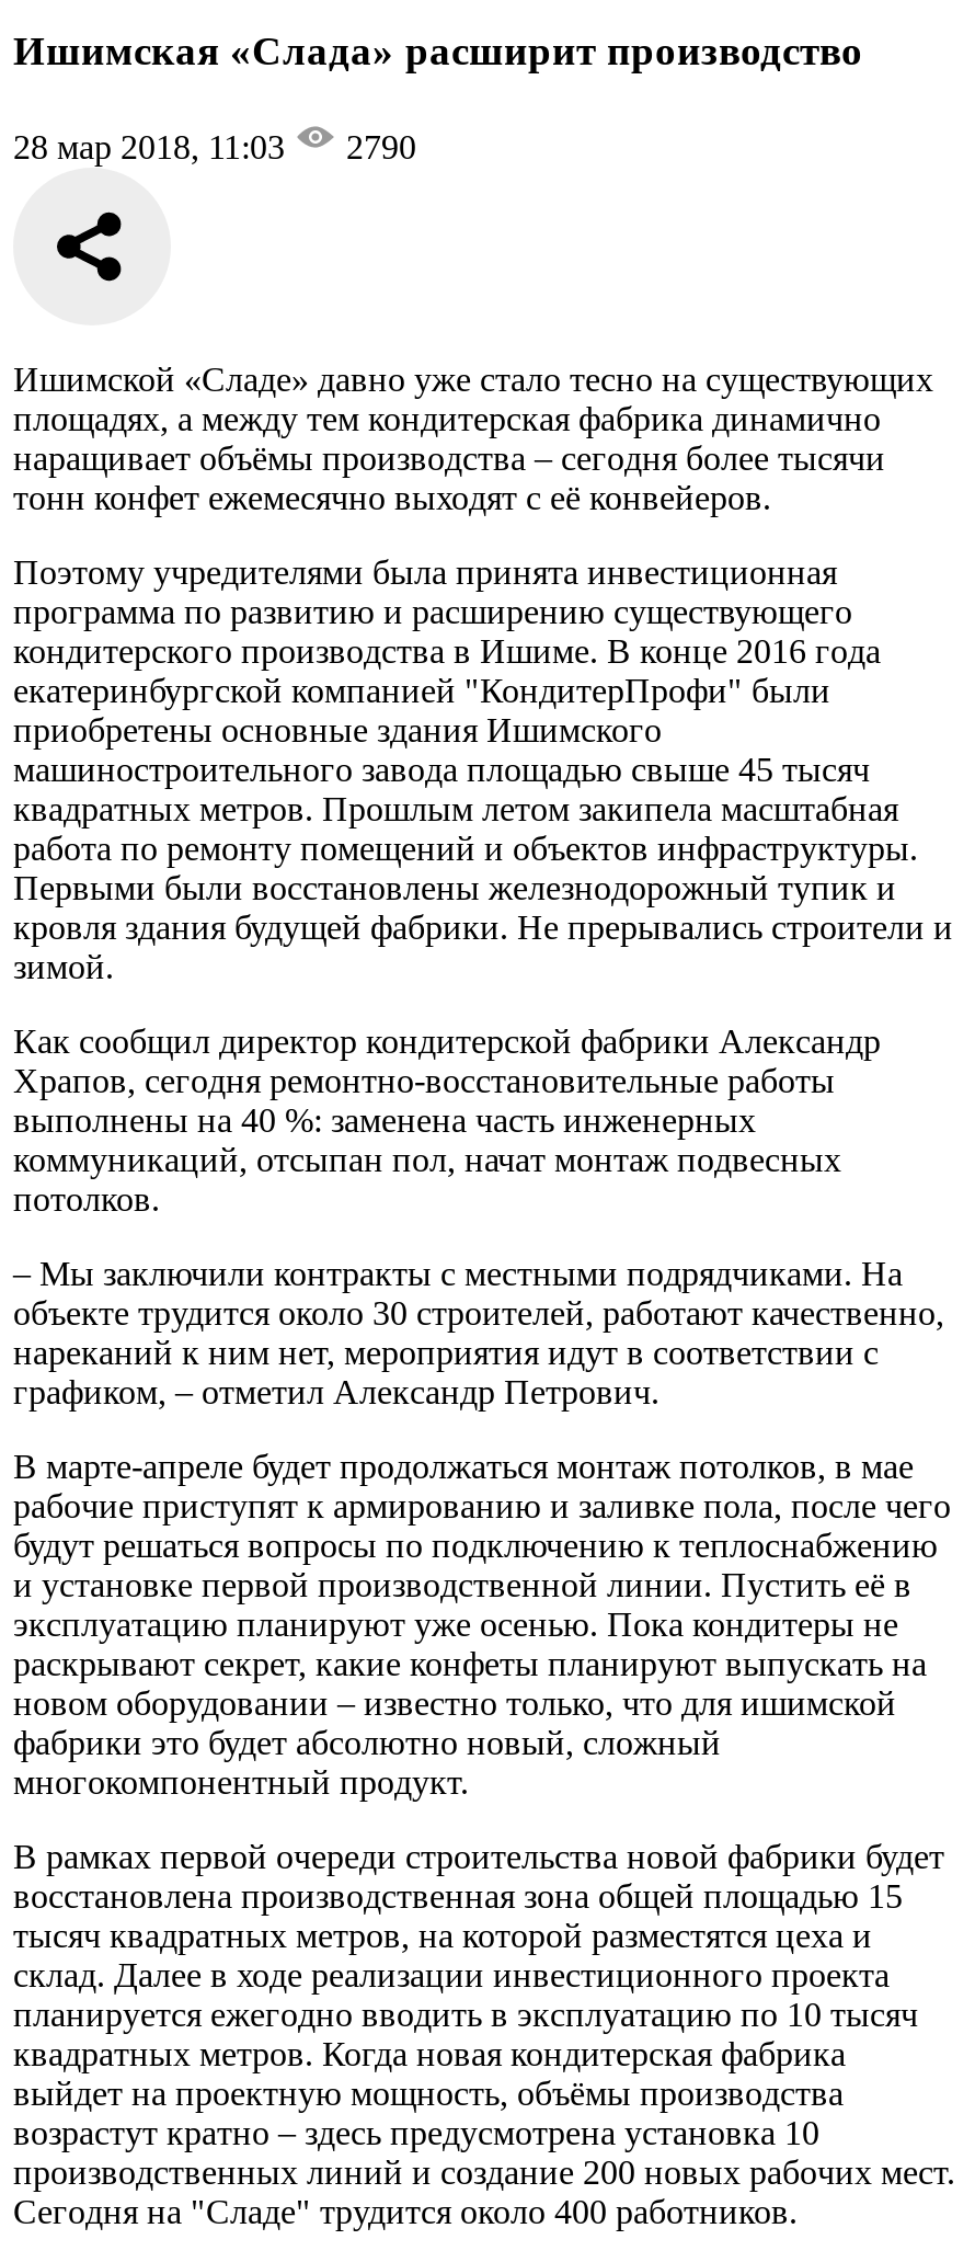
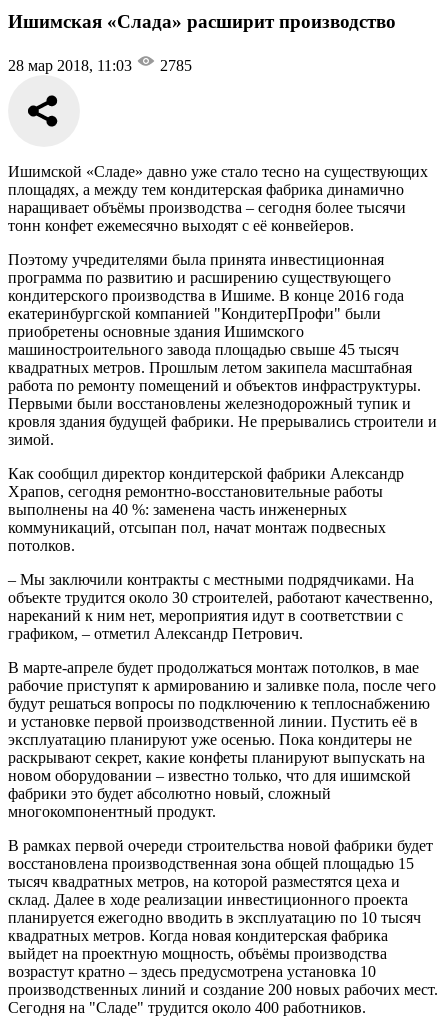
- 28 мар 2018, 11:03 2790
+ 28 мар 2018, 11:03 2785
